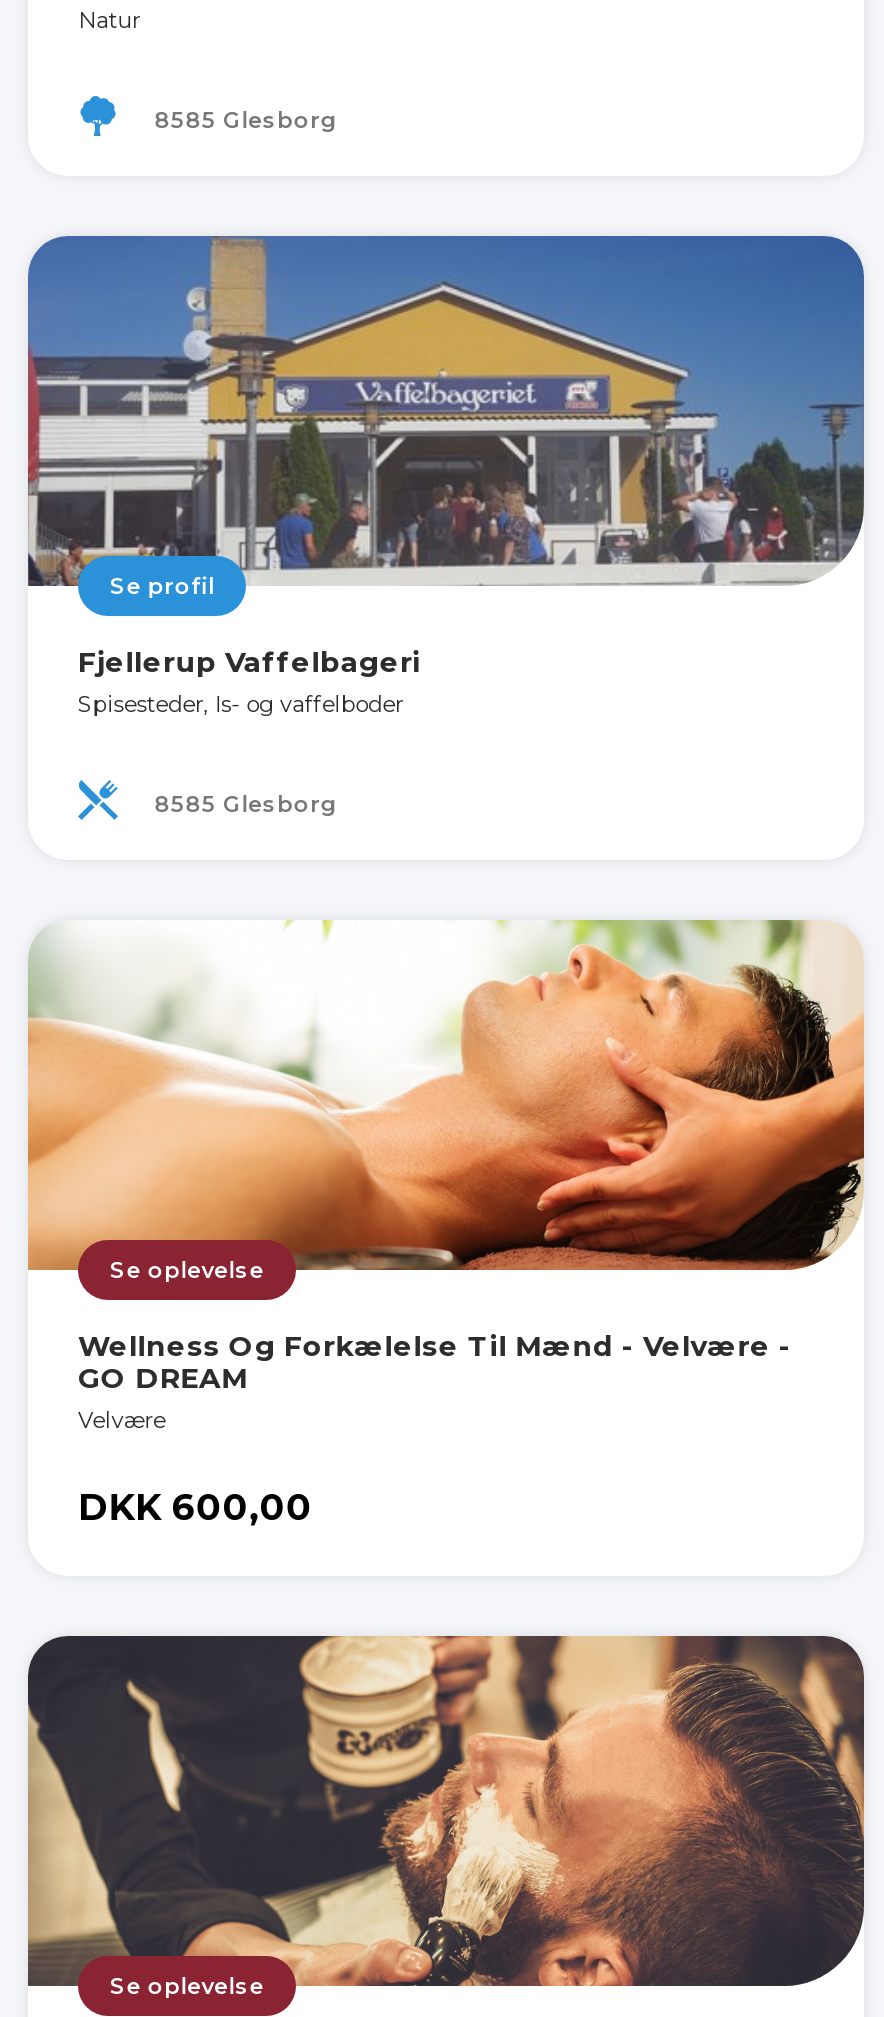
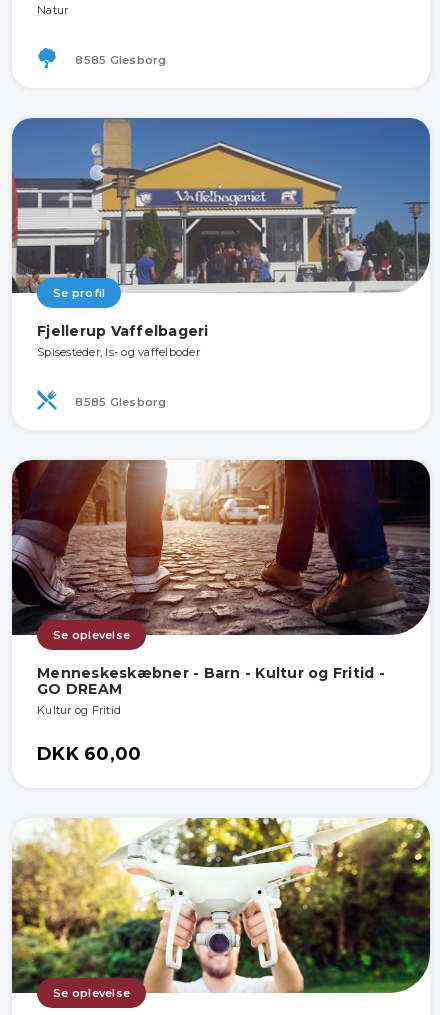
- [image]
- Wellness Og Forkælelse Til Mænd - Velvære -
+ [image]
+ Menneskeskæbner - Barn - Kultur og Fritid -

- Velvære
+ Kultur og Fritid

- DKK 600,00
+ DKK 60,00

- [image]
+ [image]
